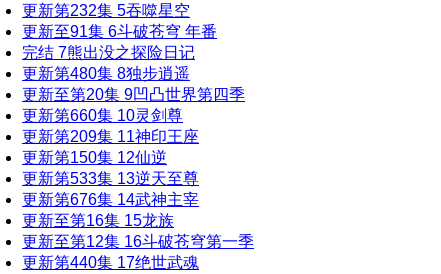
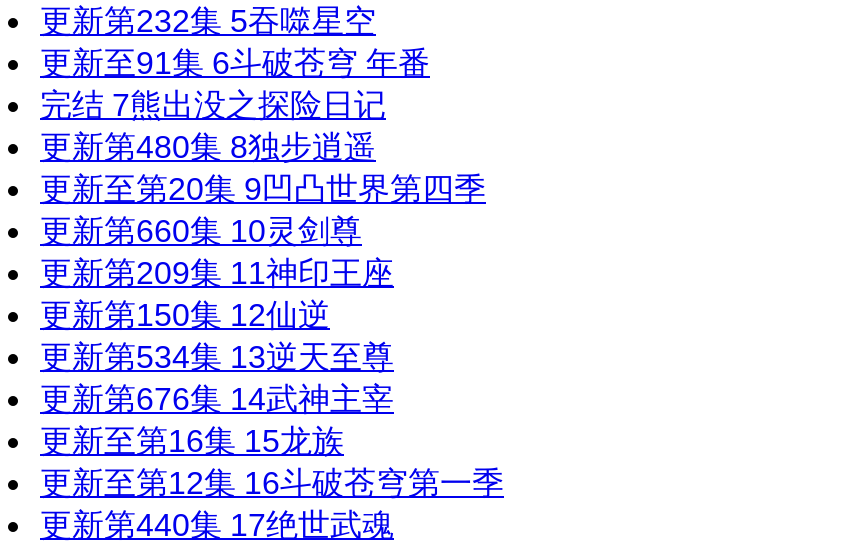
- 更新第533集 13逆天至尊
+ 更新第534集 13逆天至尊
